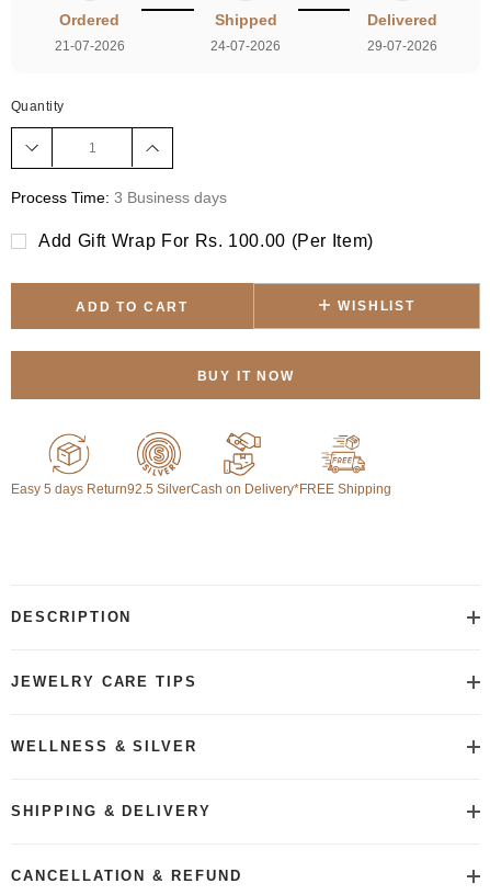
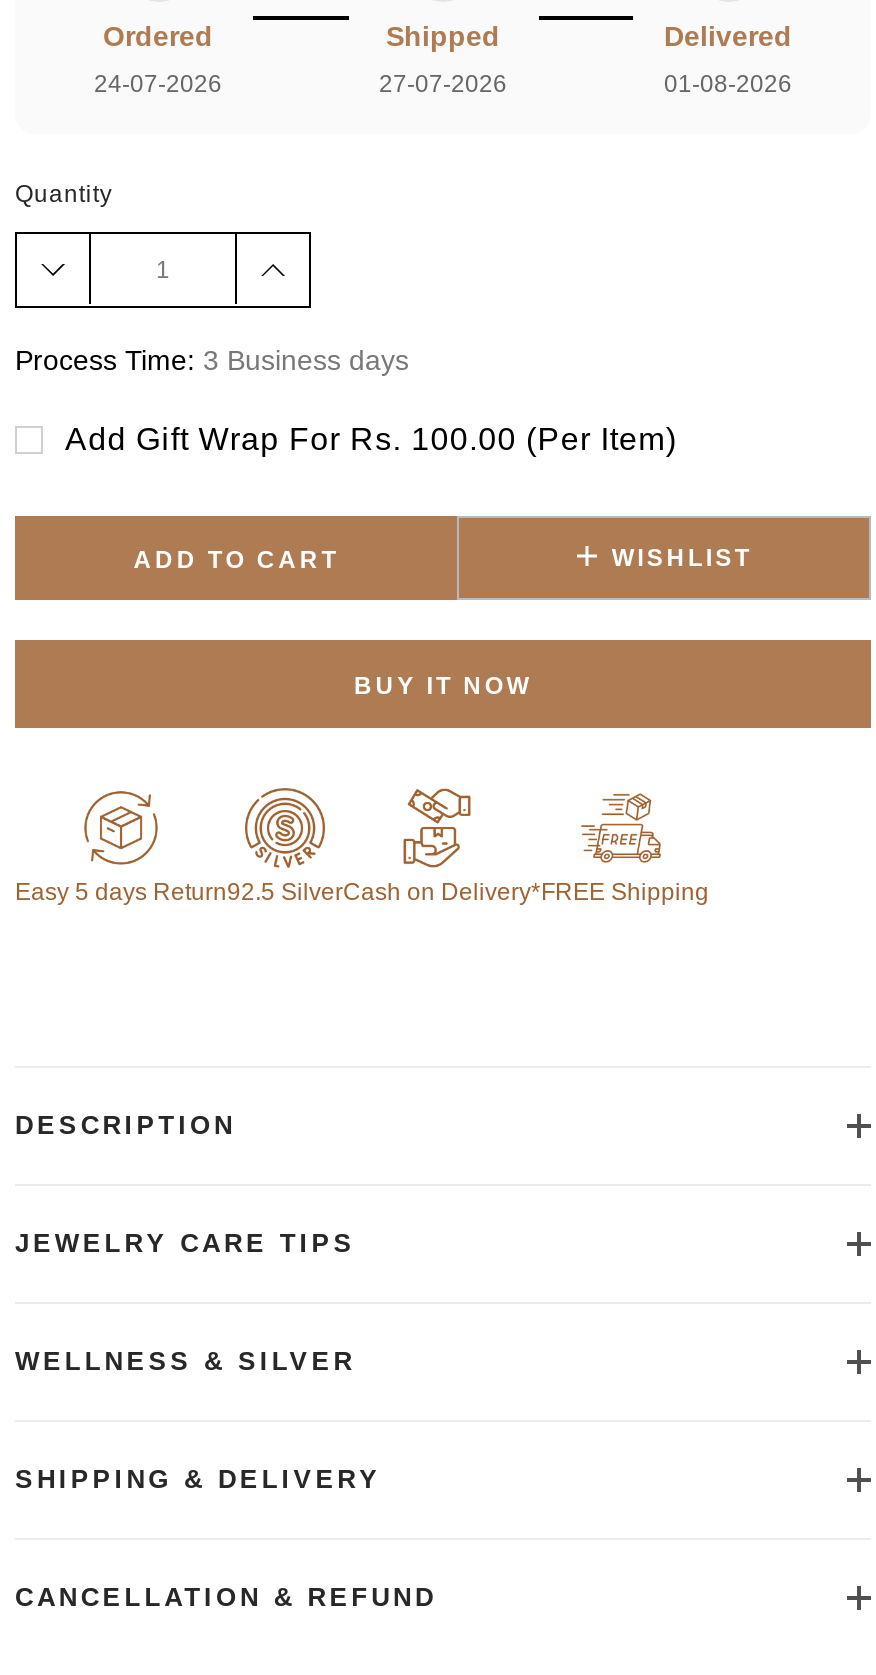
- 21-07-2026
+ 24-07-2026

- 24-07-2026
+ 27-07-2026

- 29-07-2026
+ 01-08-2026
